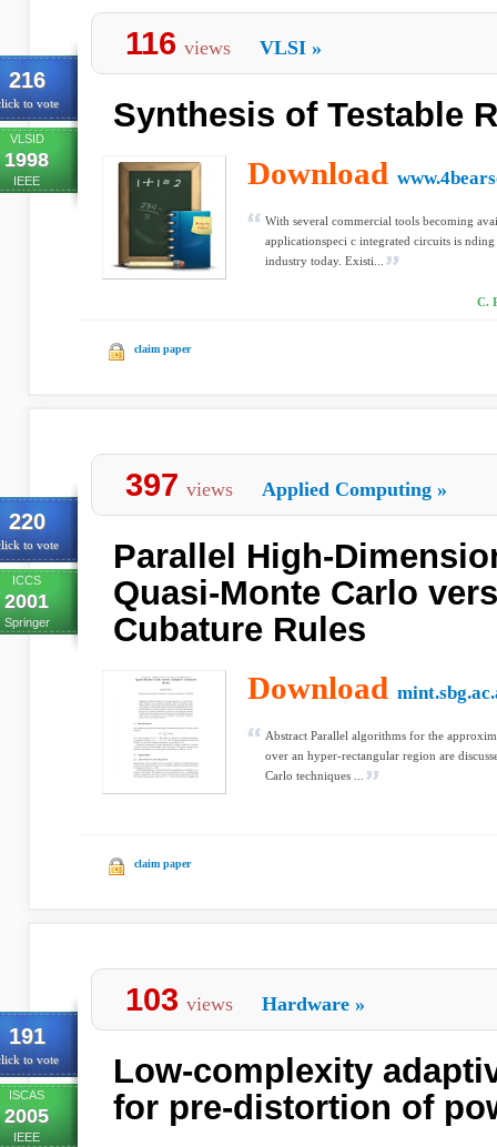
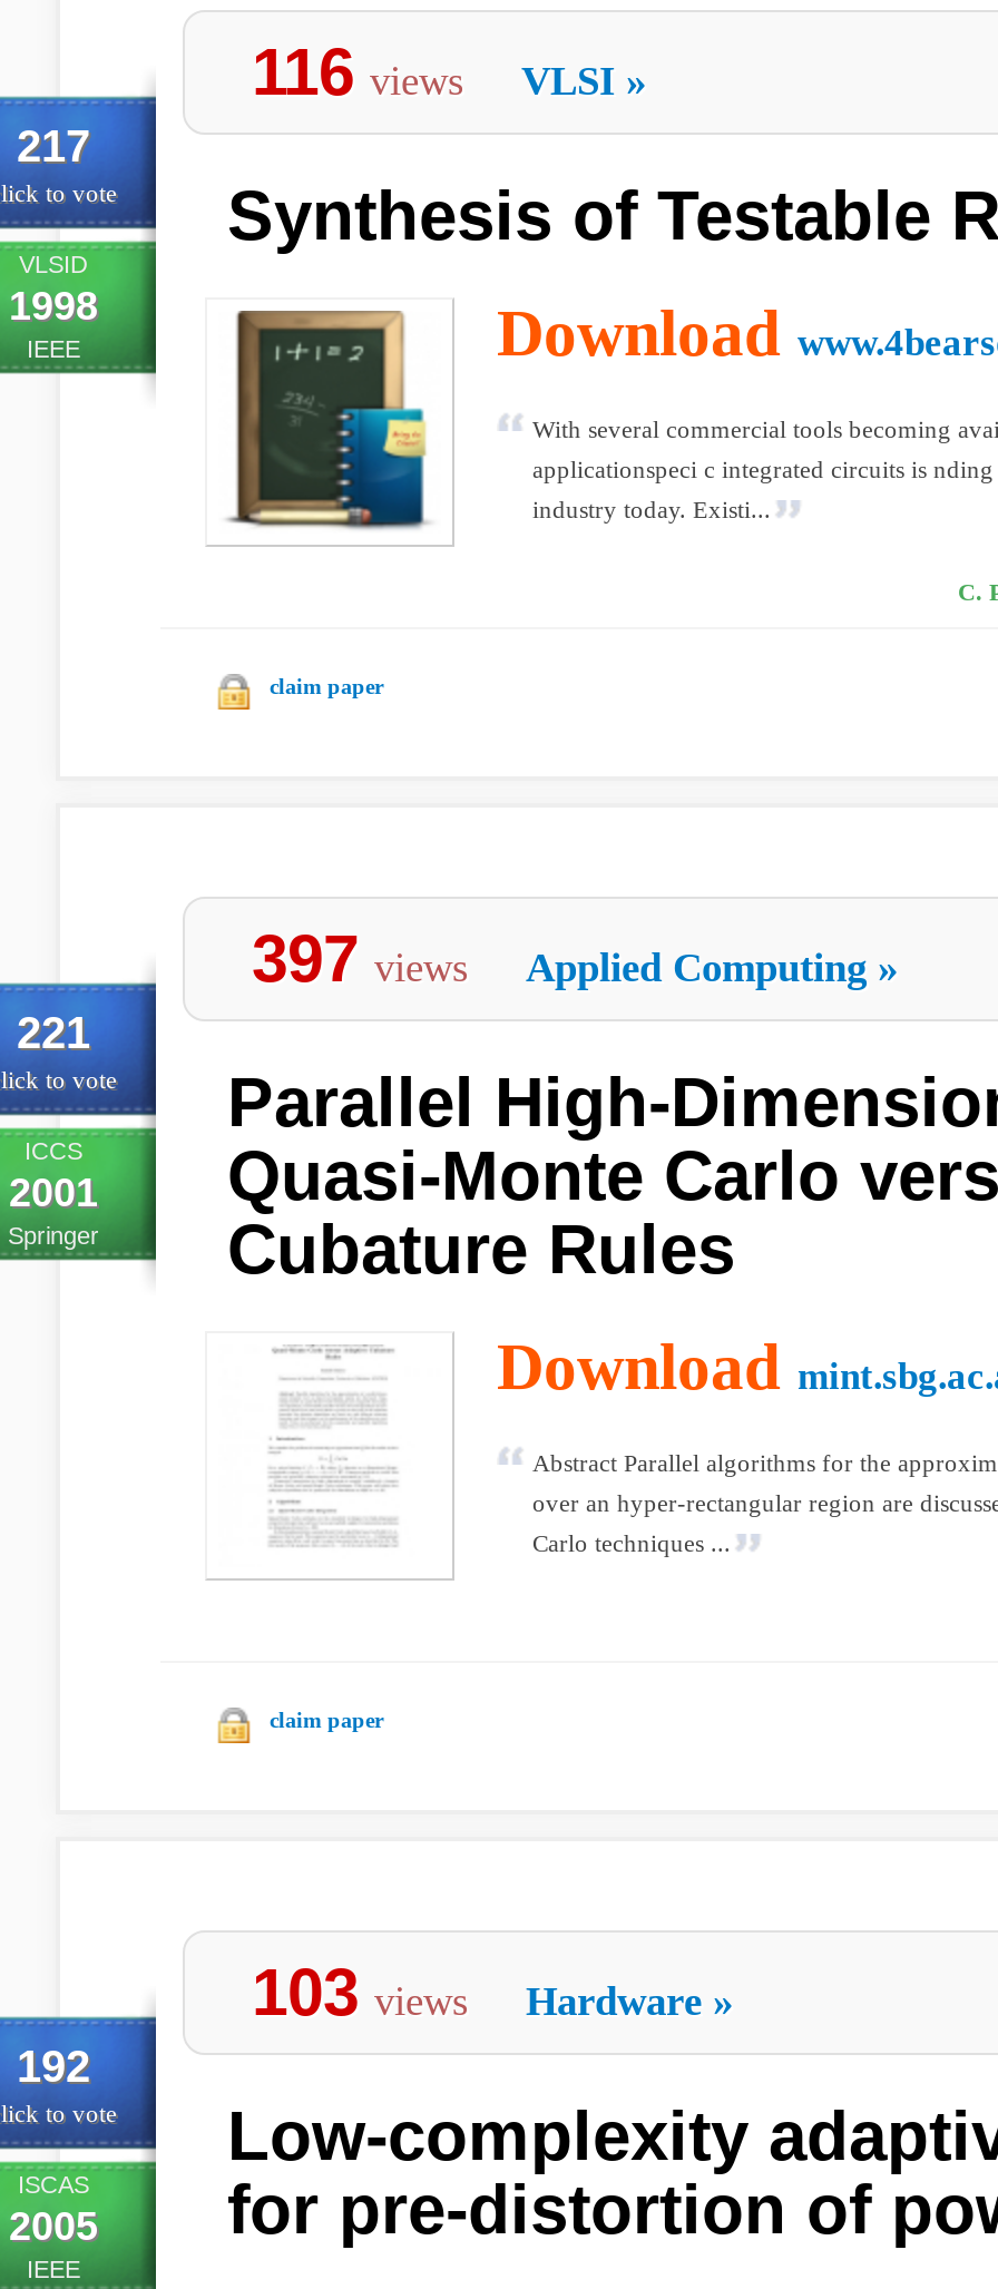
- 216
+ 217

- 220
+ 221

- 191
+ 192
